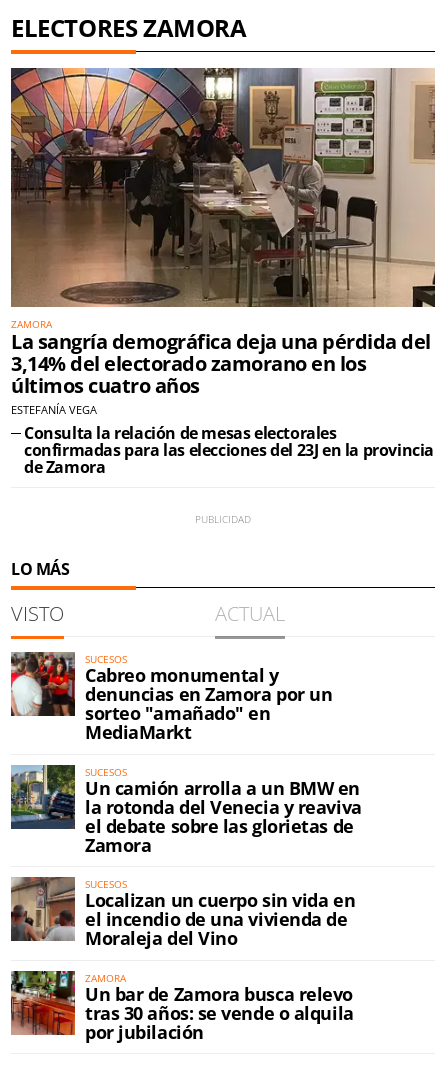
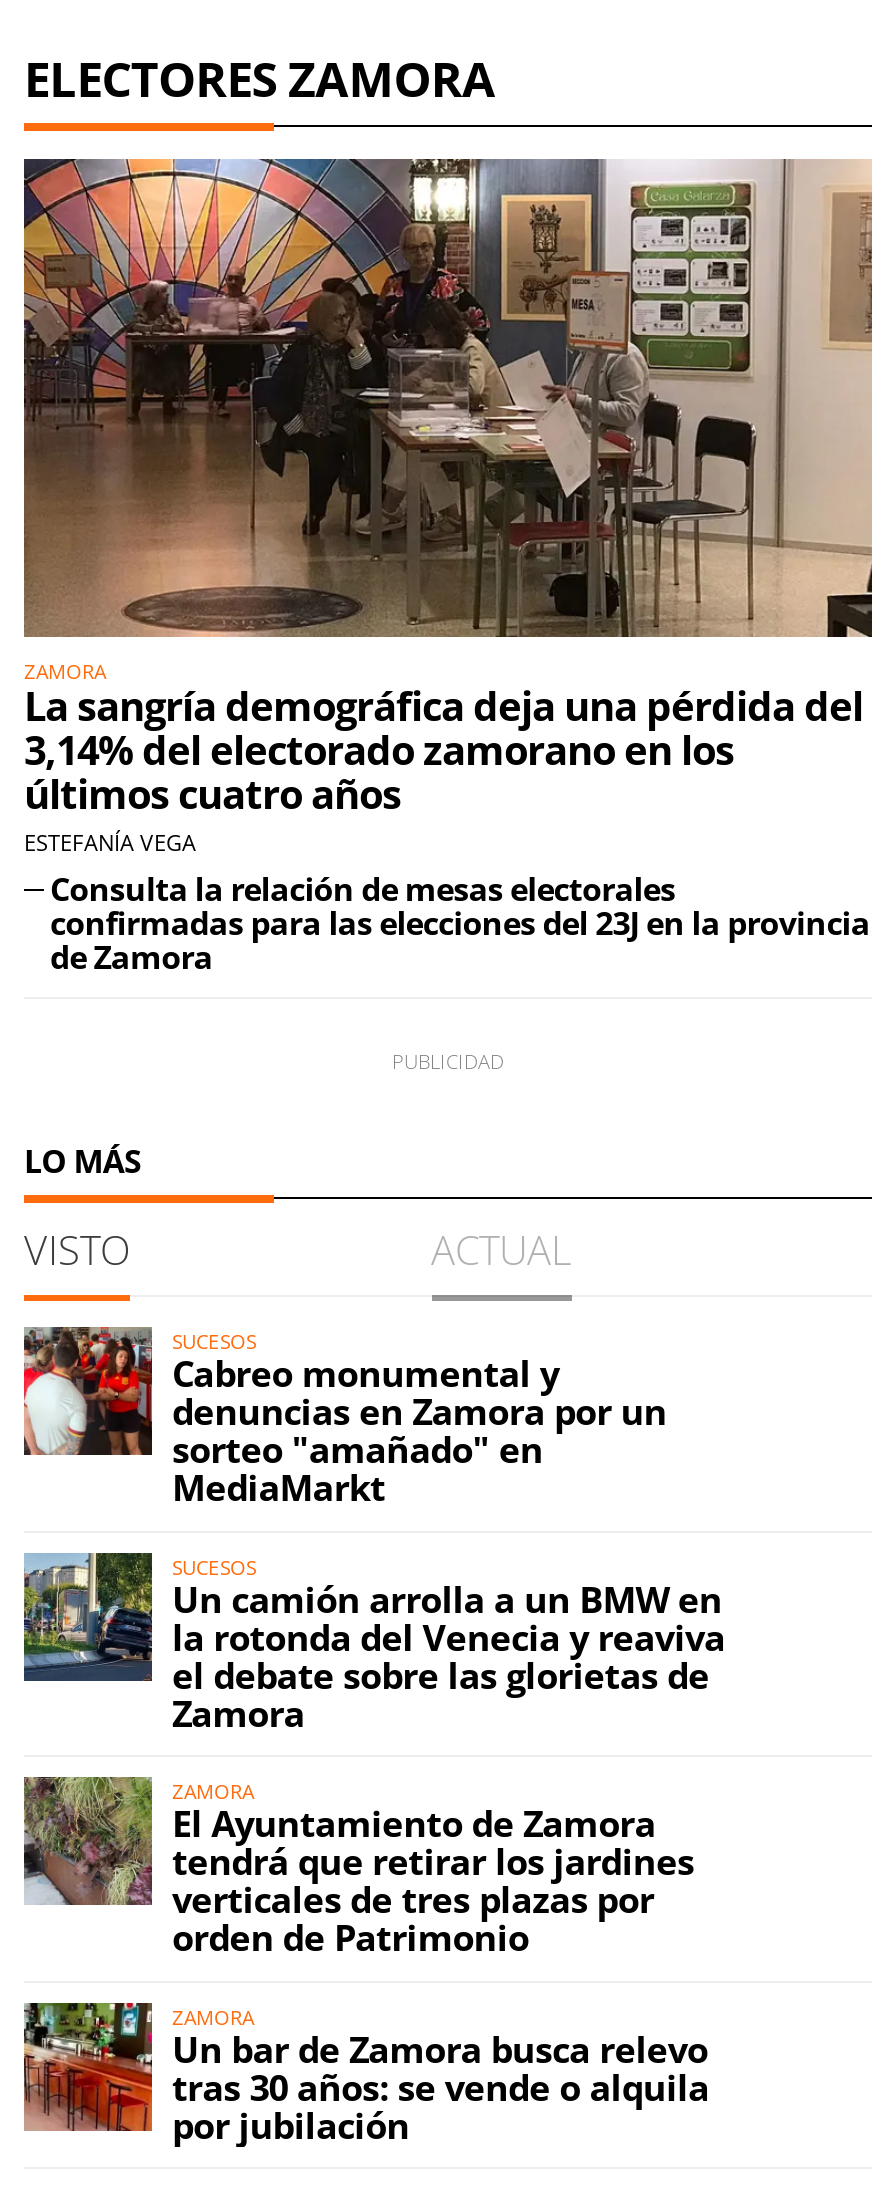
- [image]
- SUCESOS
- Localizan un cuerpo sin vida en
- el incendio de una vivienda de
- Moraleja del Vino
+ [image]
+ ZAMORA
+ El Ayuntamiento de Zamora
+ tendrá que retirar los jardines
+ verticales de tres plazas por
+ orden de Patrimonio
